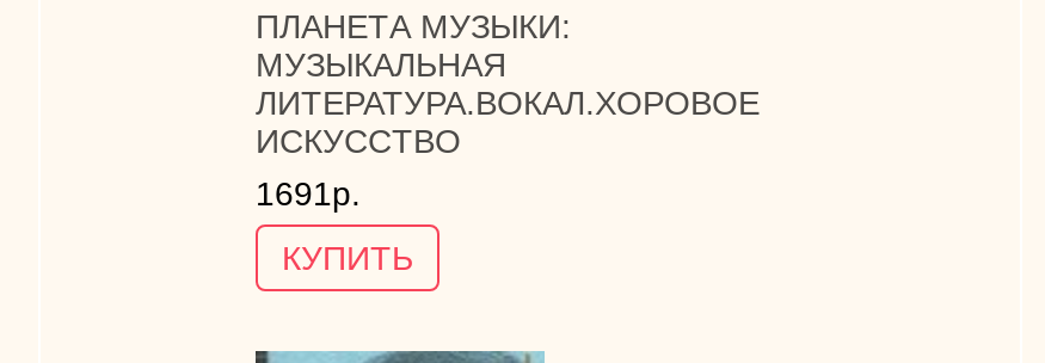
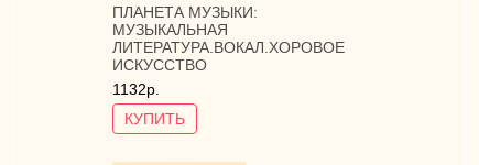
- 1691р.
+ 1132р.
